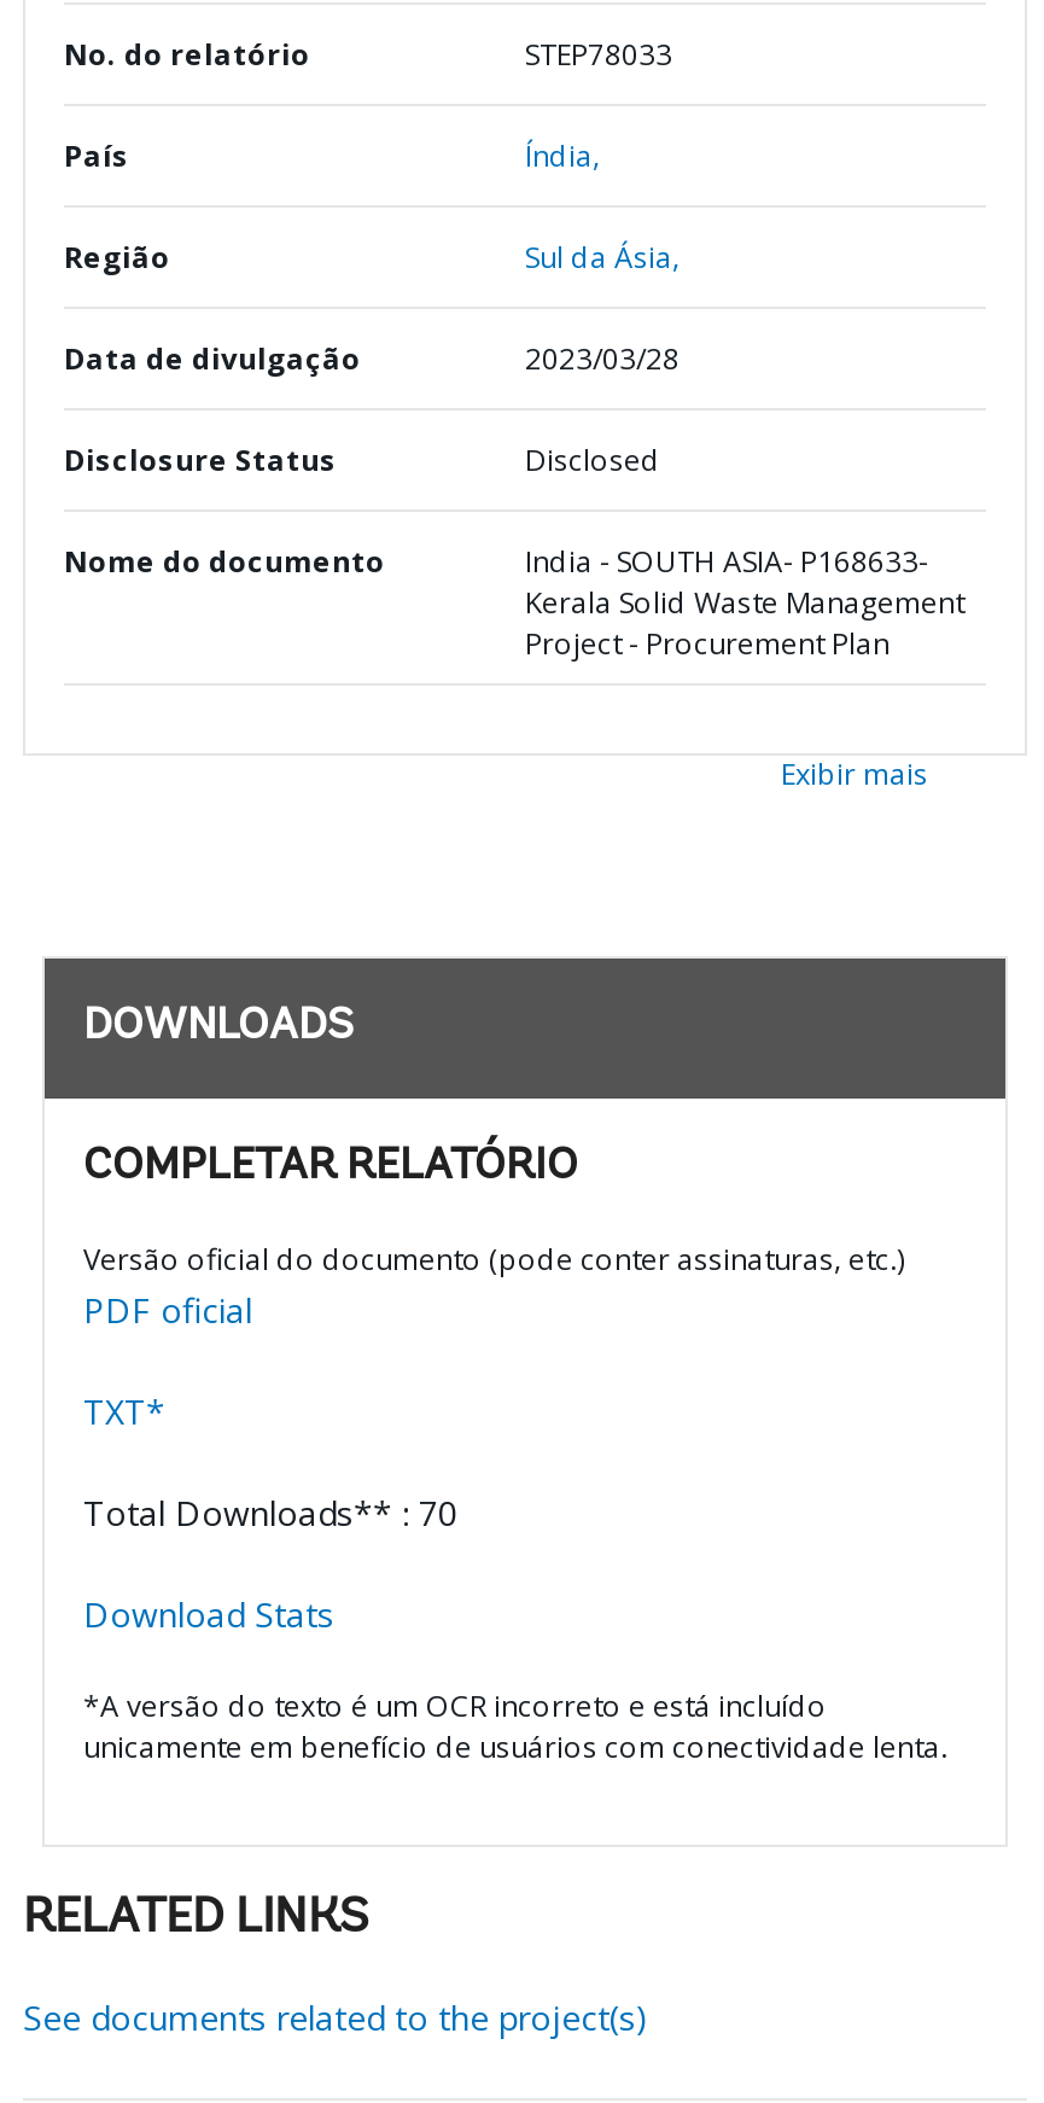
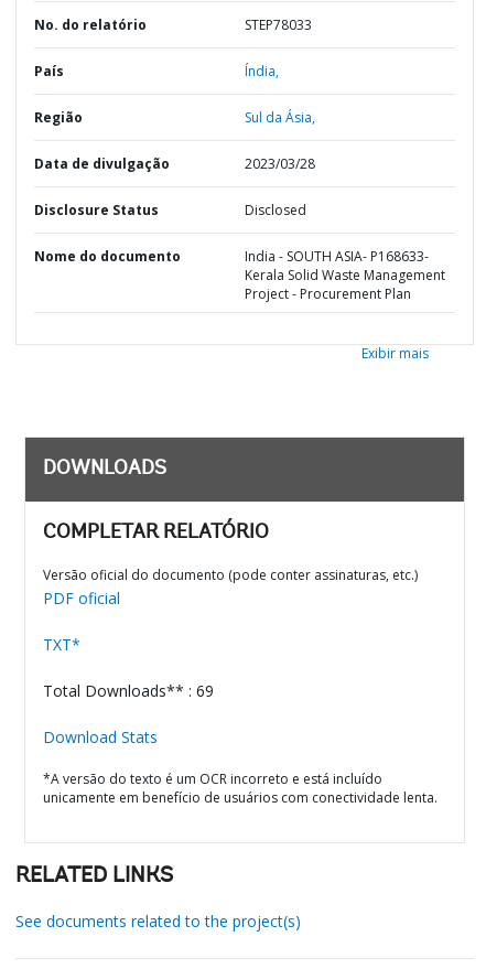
- Total Downloads** : 70
+ Total Downloads** : 69
